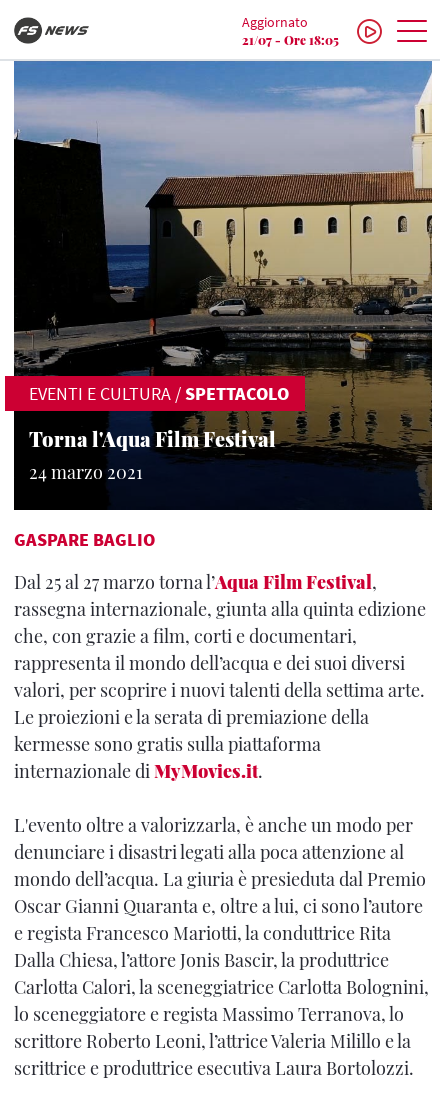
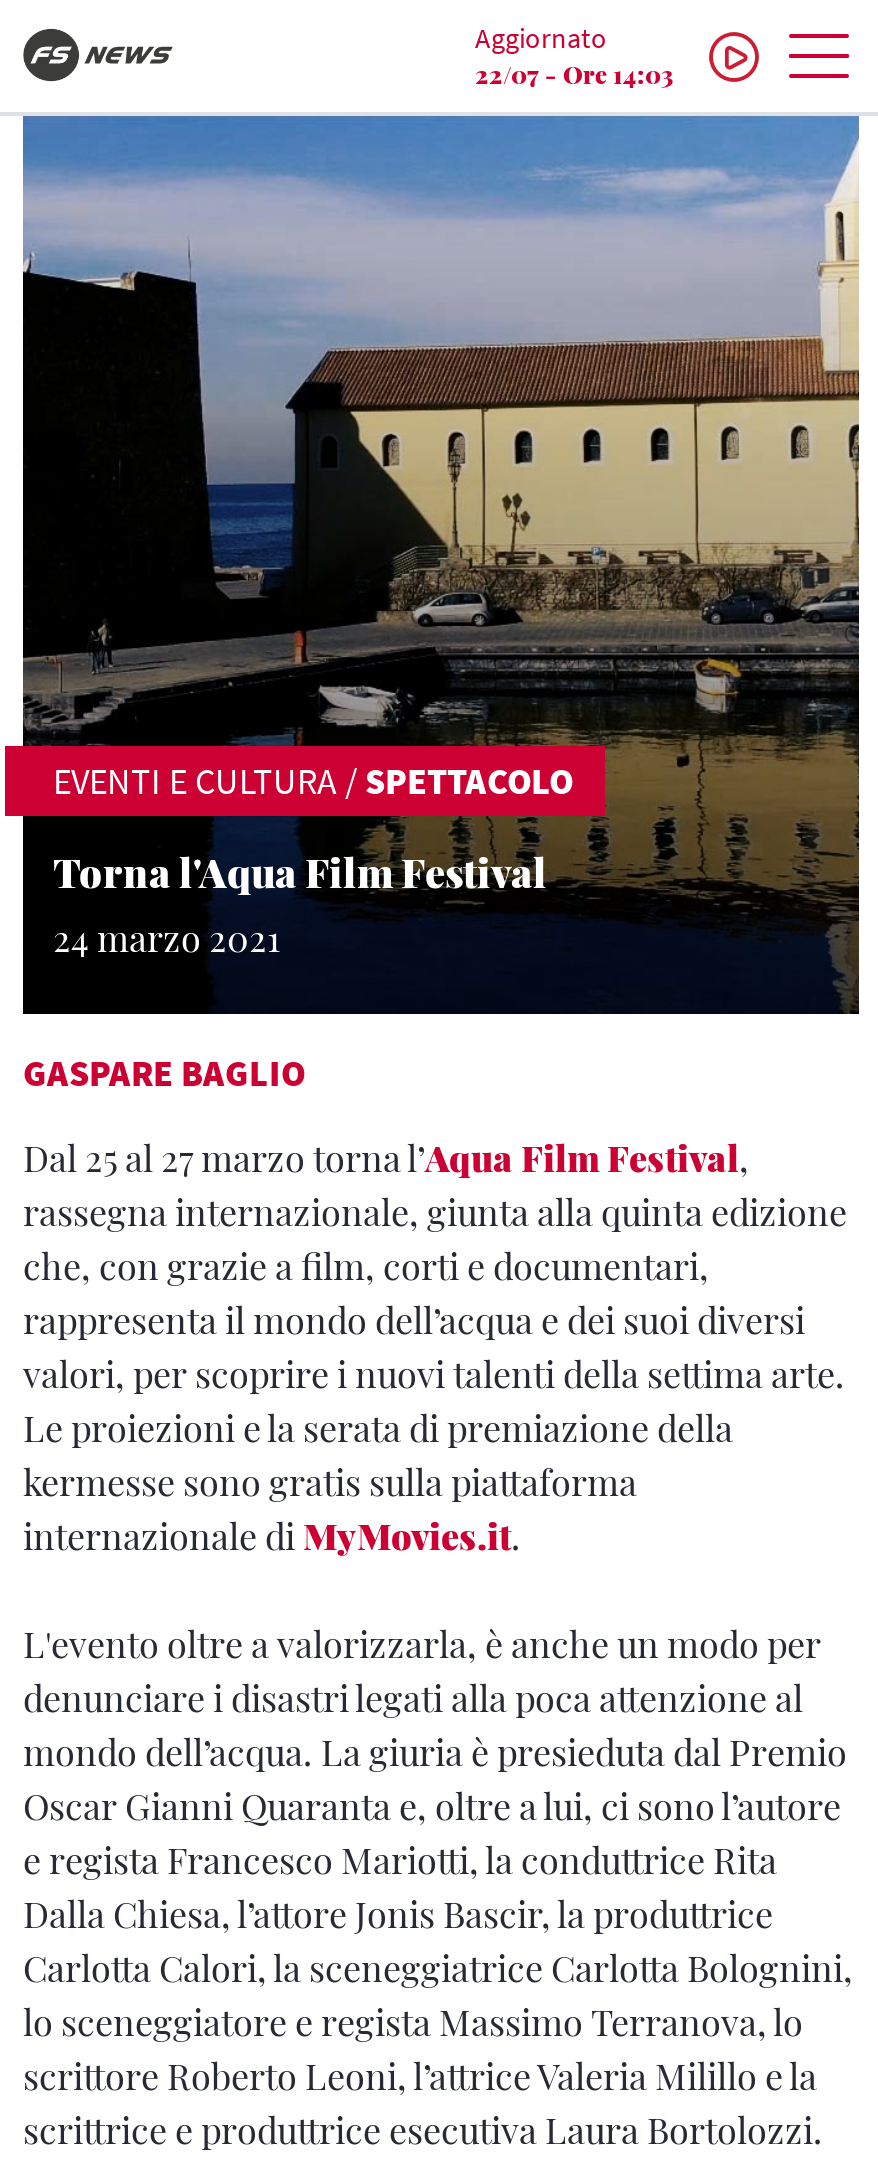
- 21/07 - Ore 18:05
+ 22/07 - Ore 14:03
